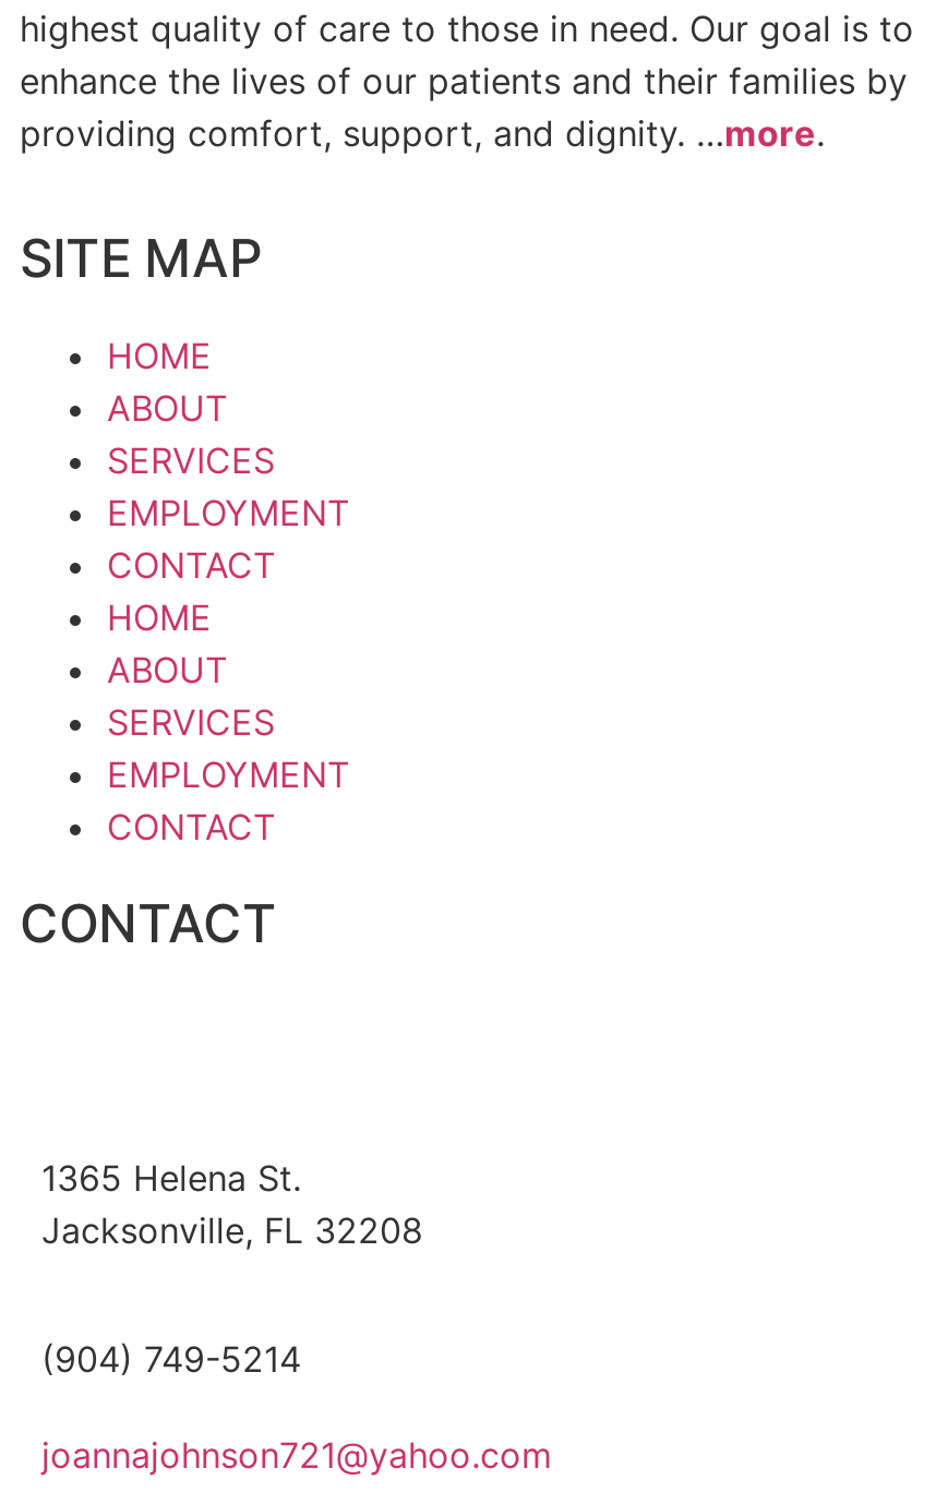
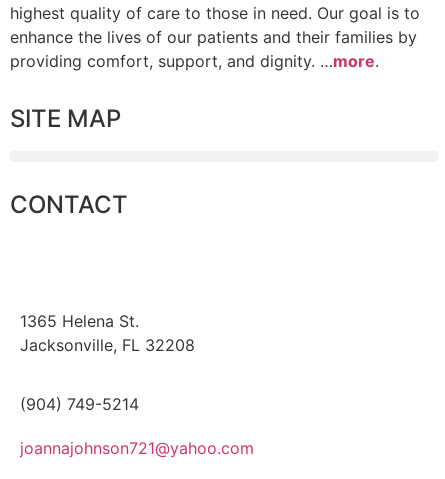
- HOME
- ABOUT
- SERVICES
- EMPLOYMENT
- CONTACT
- HOME
- ABOUT
- SERVICES
- EMPLOYMENT
- CONTACT
